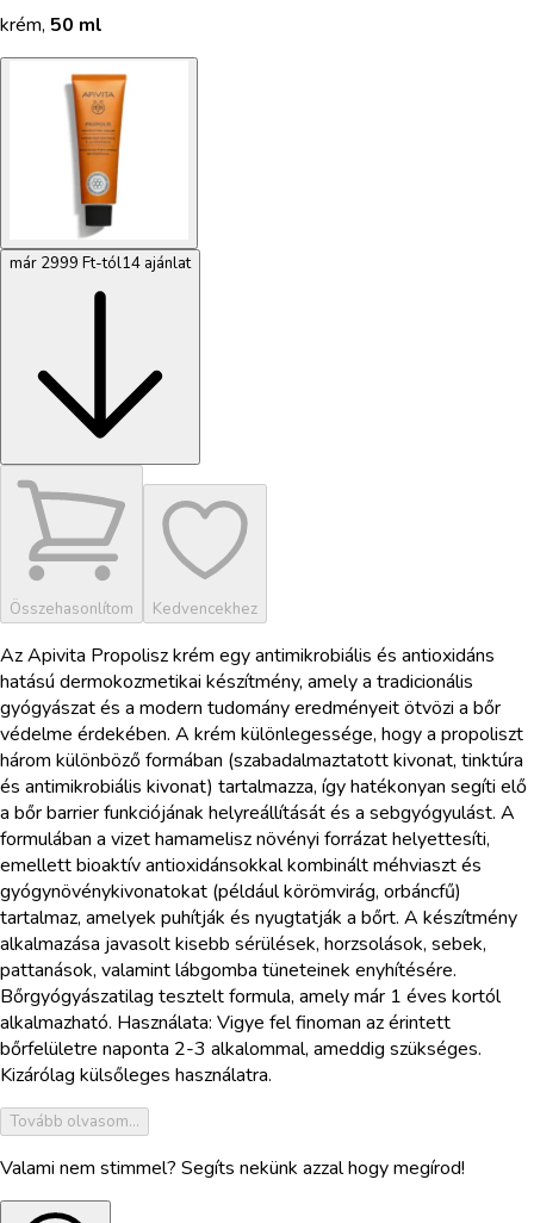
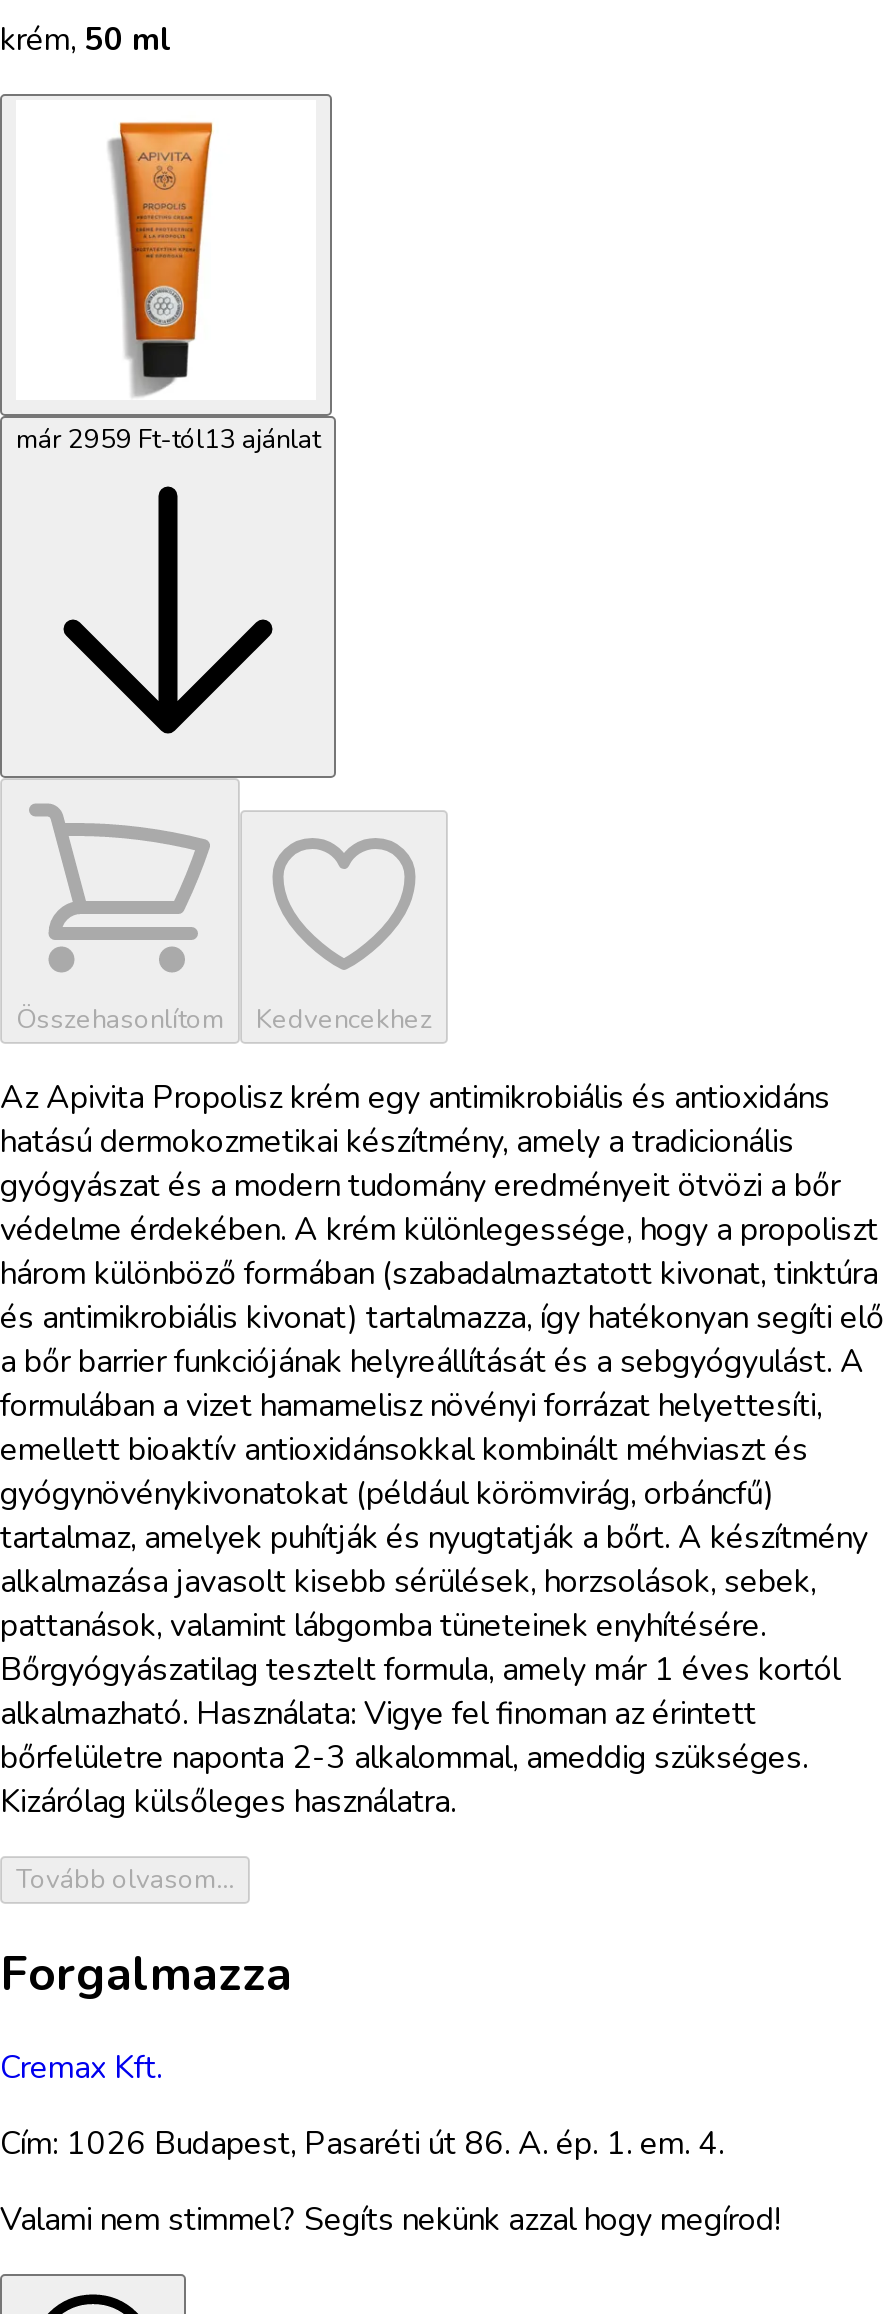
- már 2999 Ft-tól14 ajánlat
+ már 2959 Ft-tól13 ajánlat

+ Forgalmazza
+ Cremax Kft.
+ Cím: 1026 Budapest, Pasaréti út 86. A. ép. 1. em. 4.
